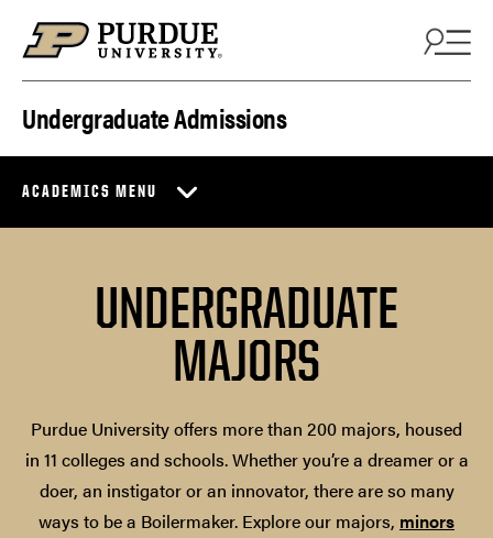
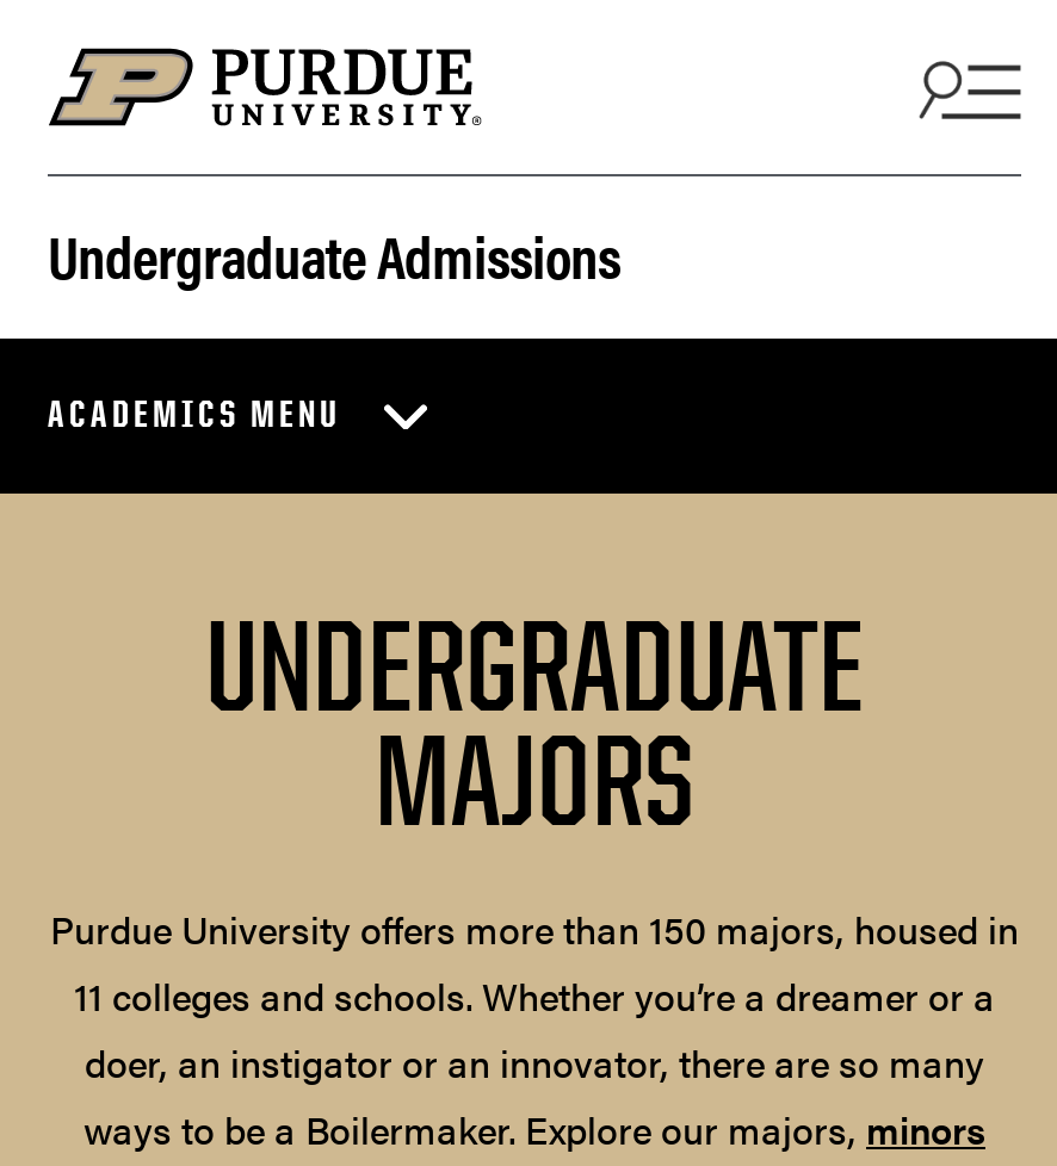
- Purdue University offers more than 200 majors, housed
- in 11 colleges and schools. Whether you’re a dreamer or a
+ Purdue University offers more than 150 majors, housed in
+ 11 colleges and schools. Whether you’re a dreamer or a
